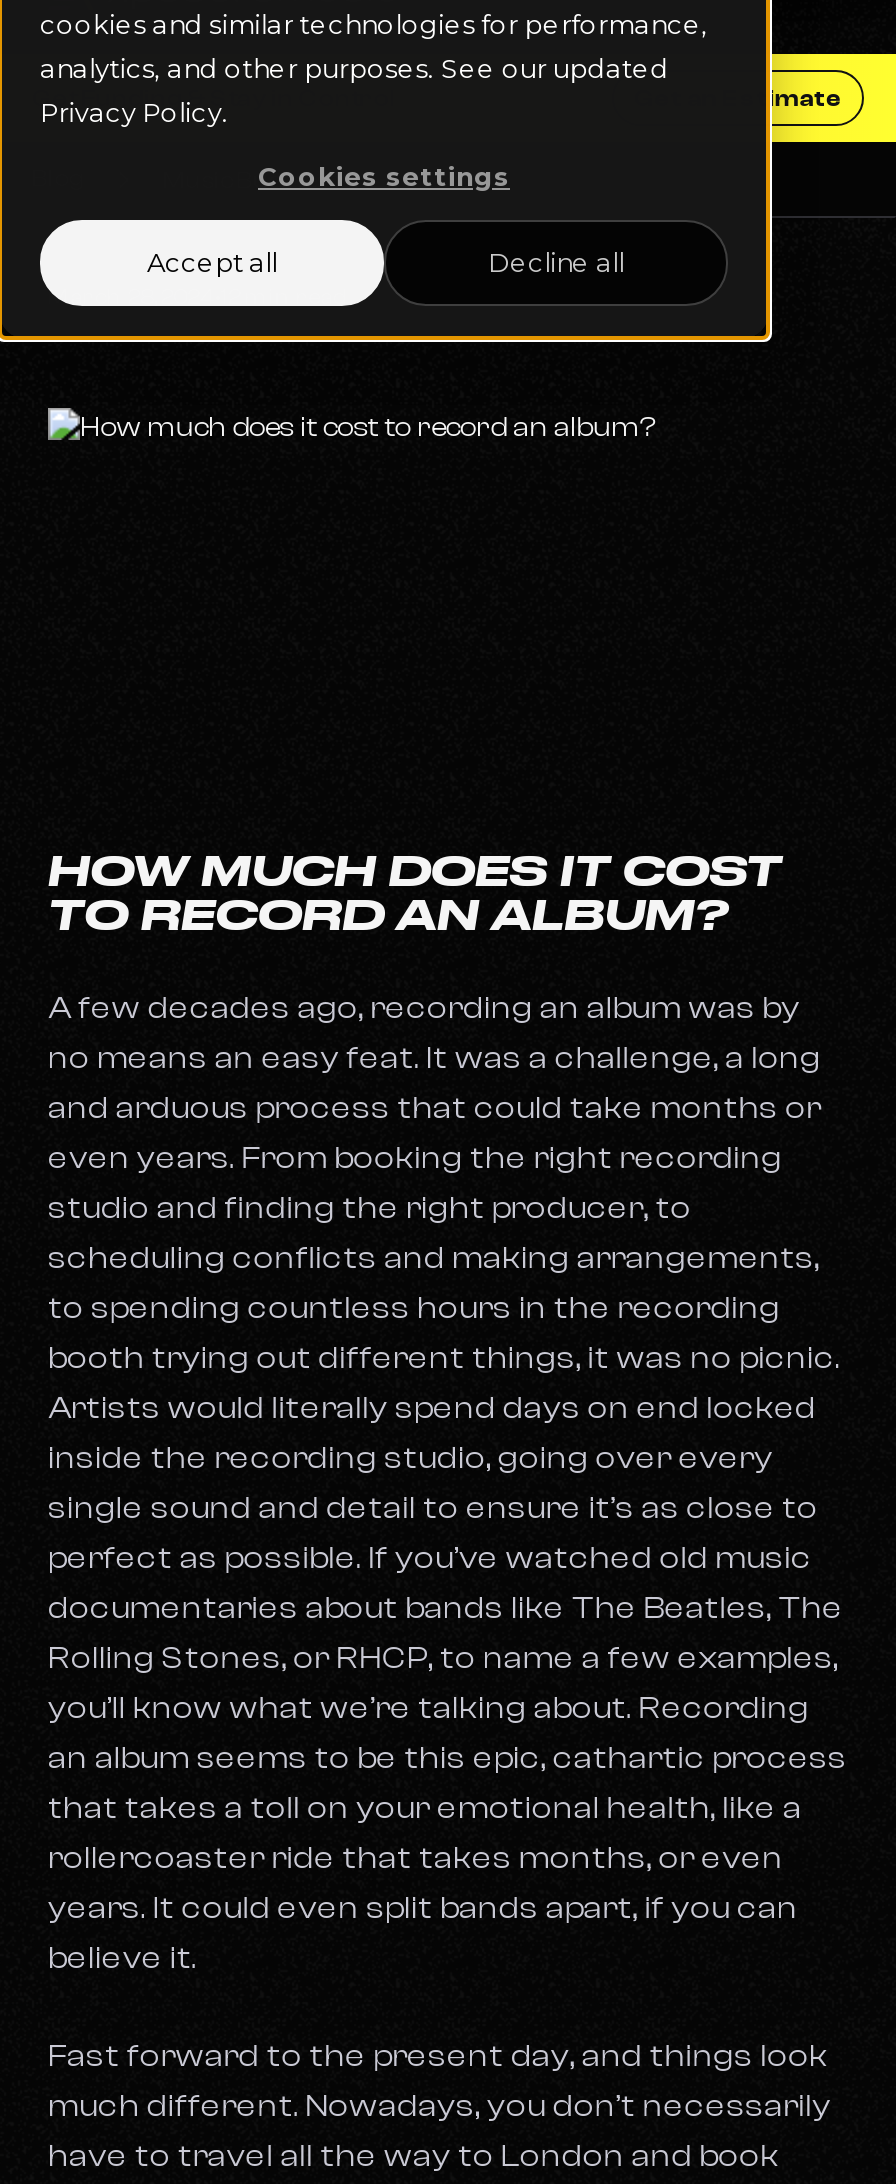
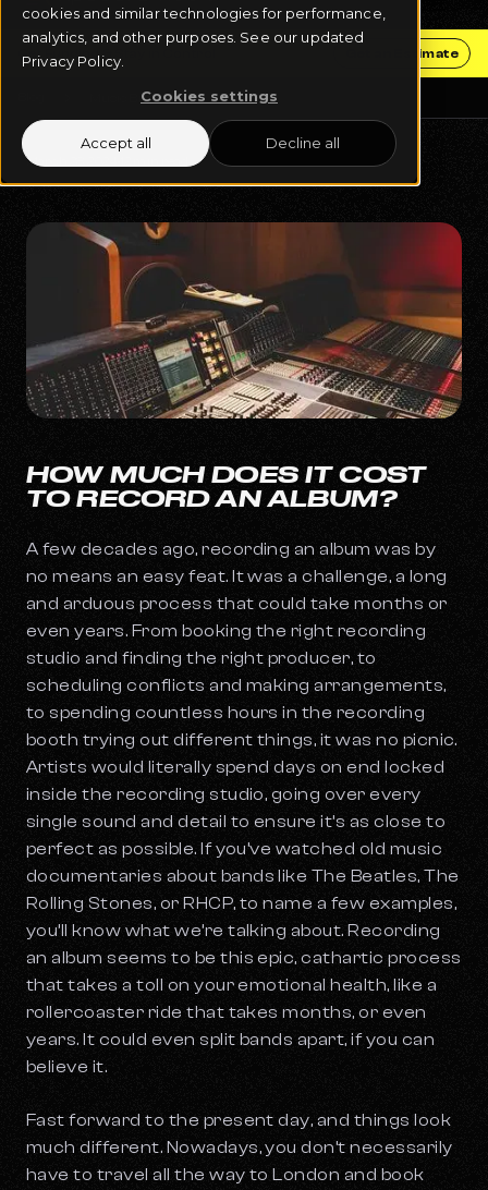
+ [image]
